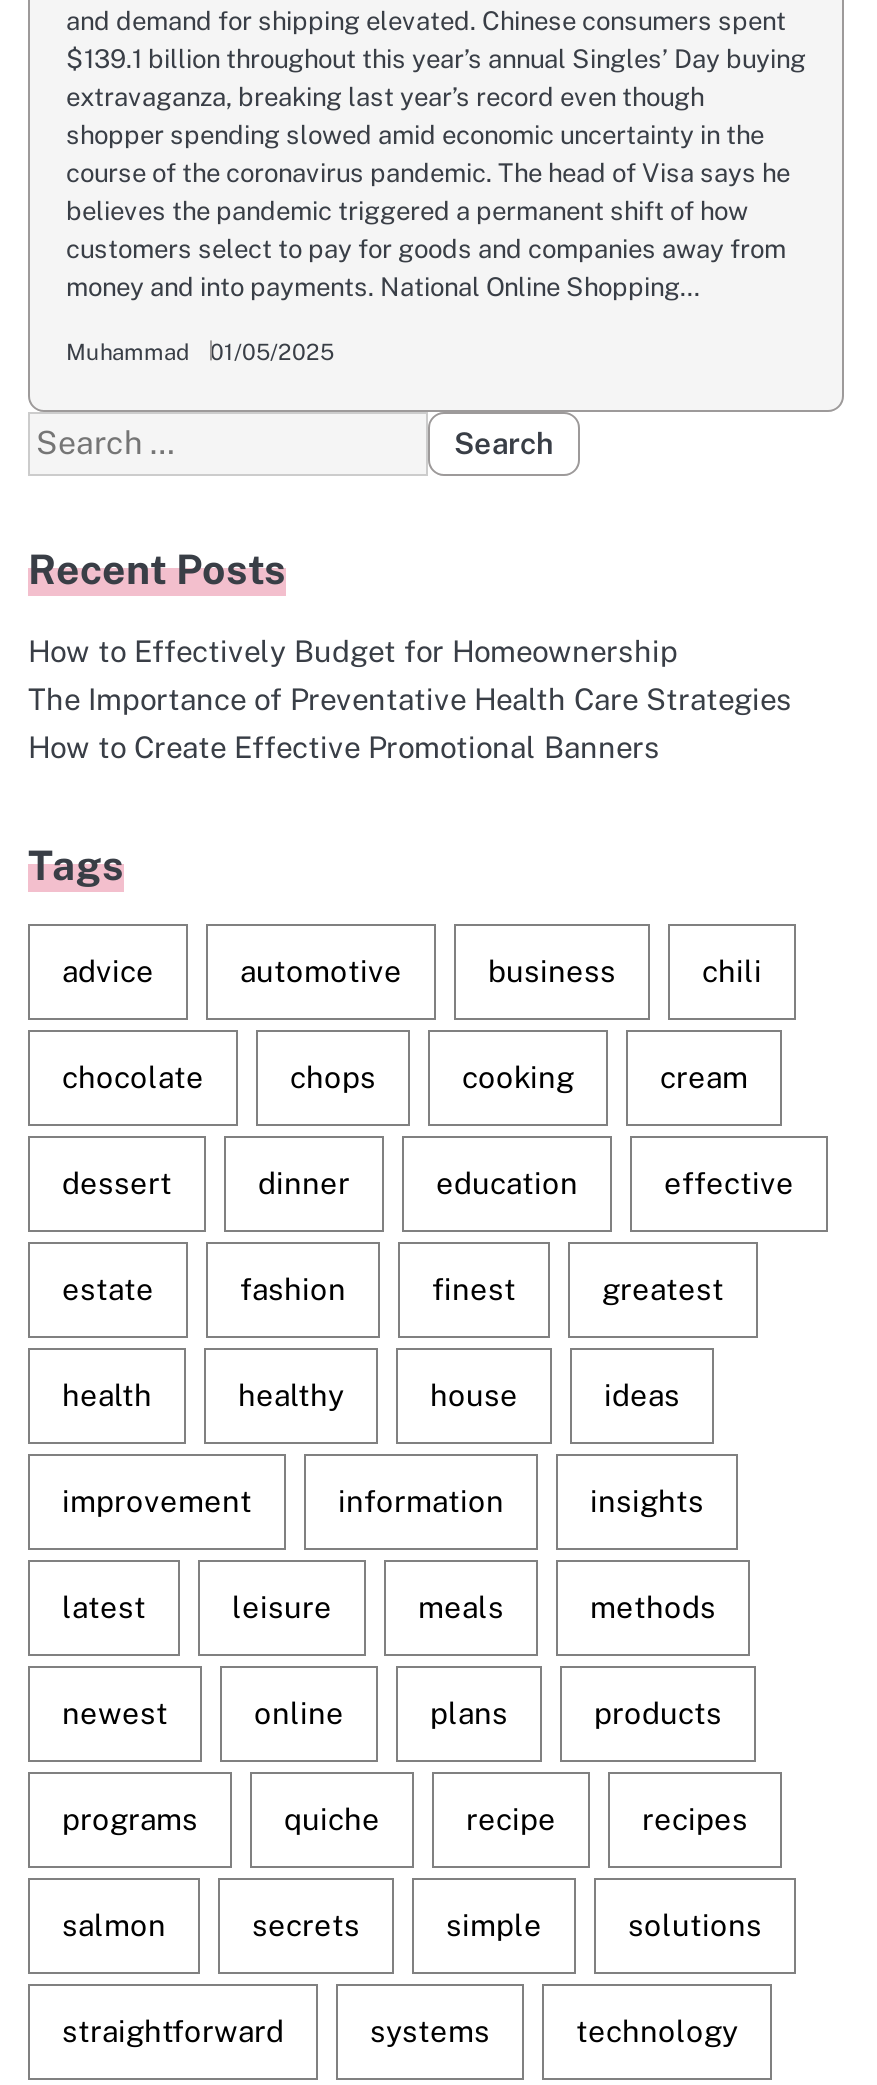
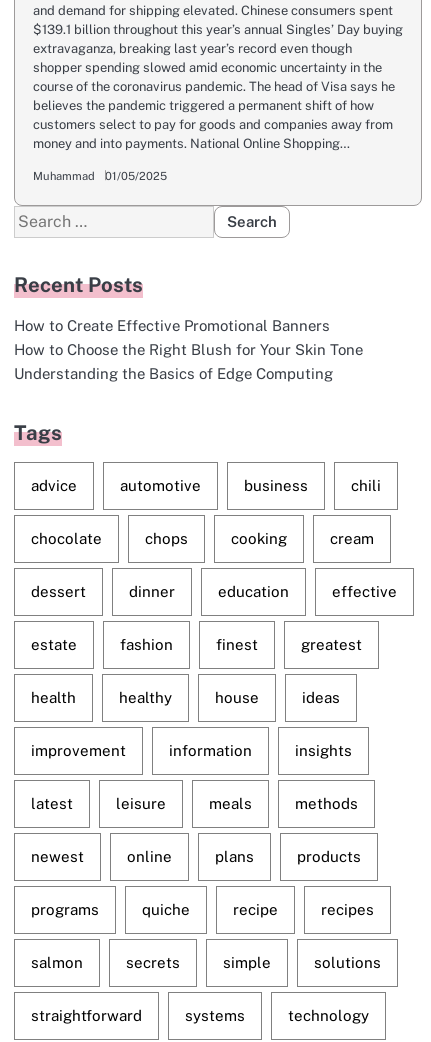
- How to Effectively Budget for Homeownership
- The Importance of Preventative Health Care Strategies

moved up: How to Create Effective Promotional Banners

+ How to Choose the Right Blush for Your Skin Tone
+ Understanding the Basics of Edge Computing
